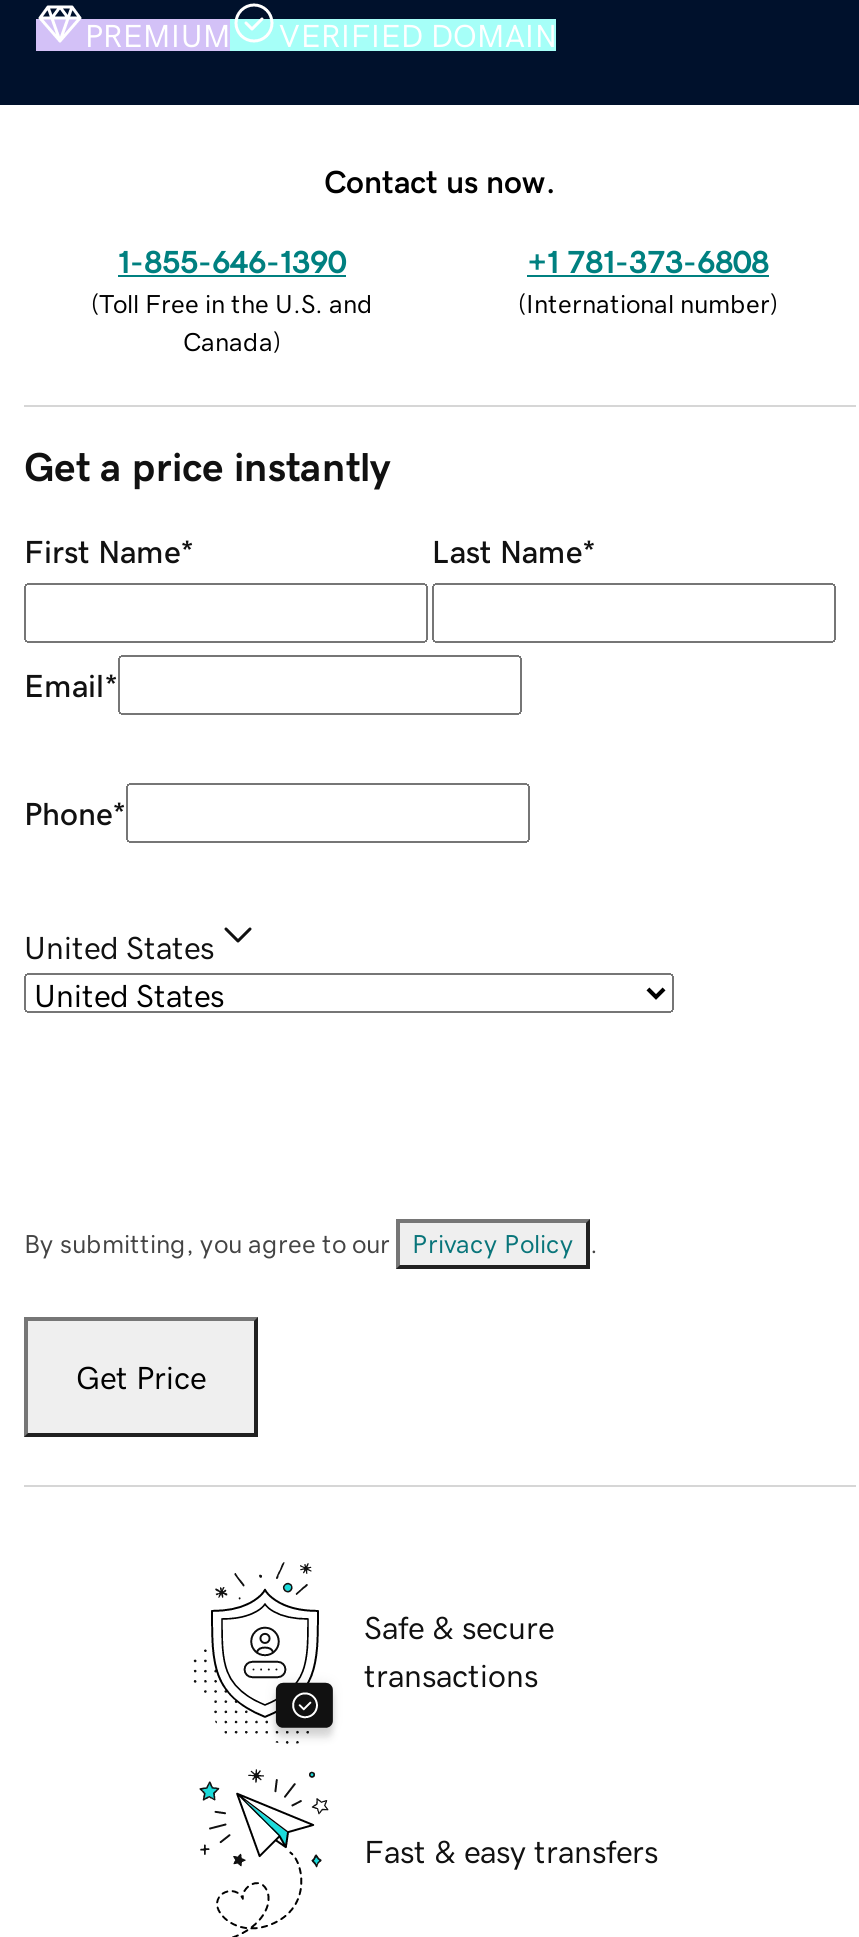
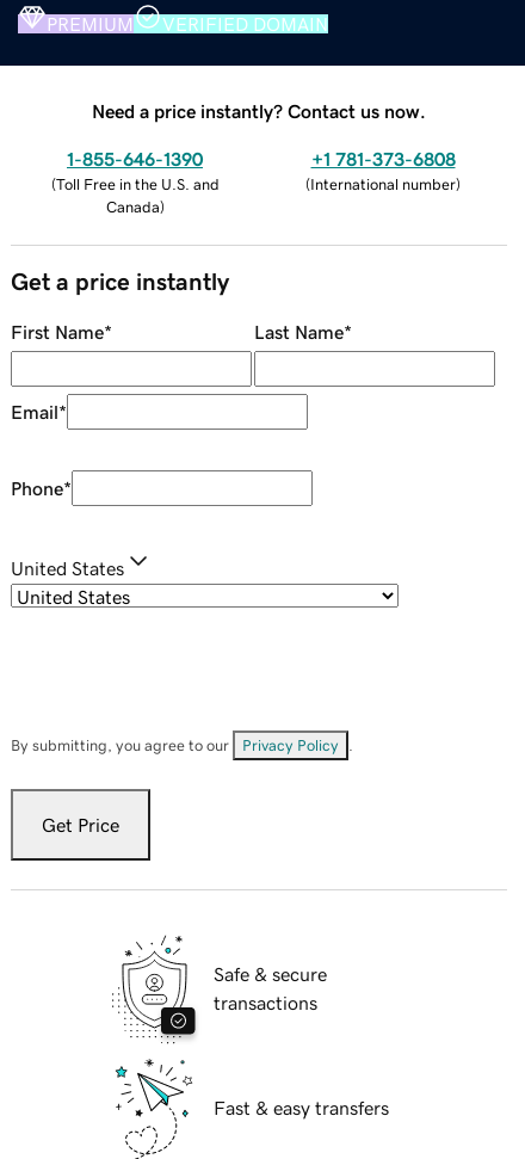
- Contact us now.
+ Need a price instantly? Contact us now.
